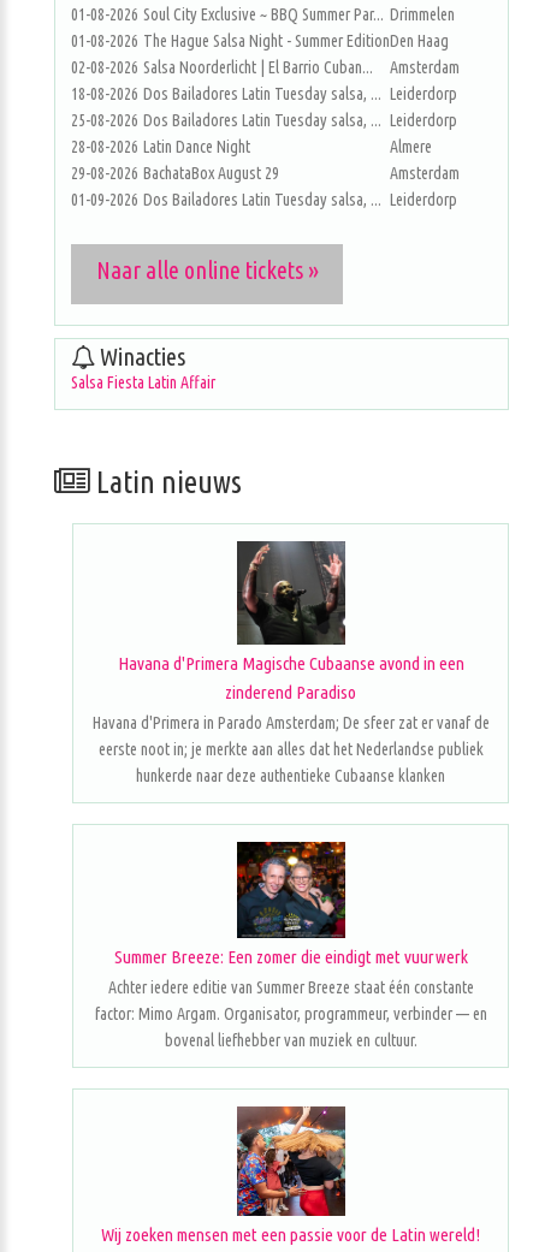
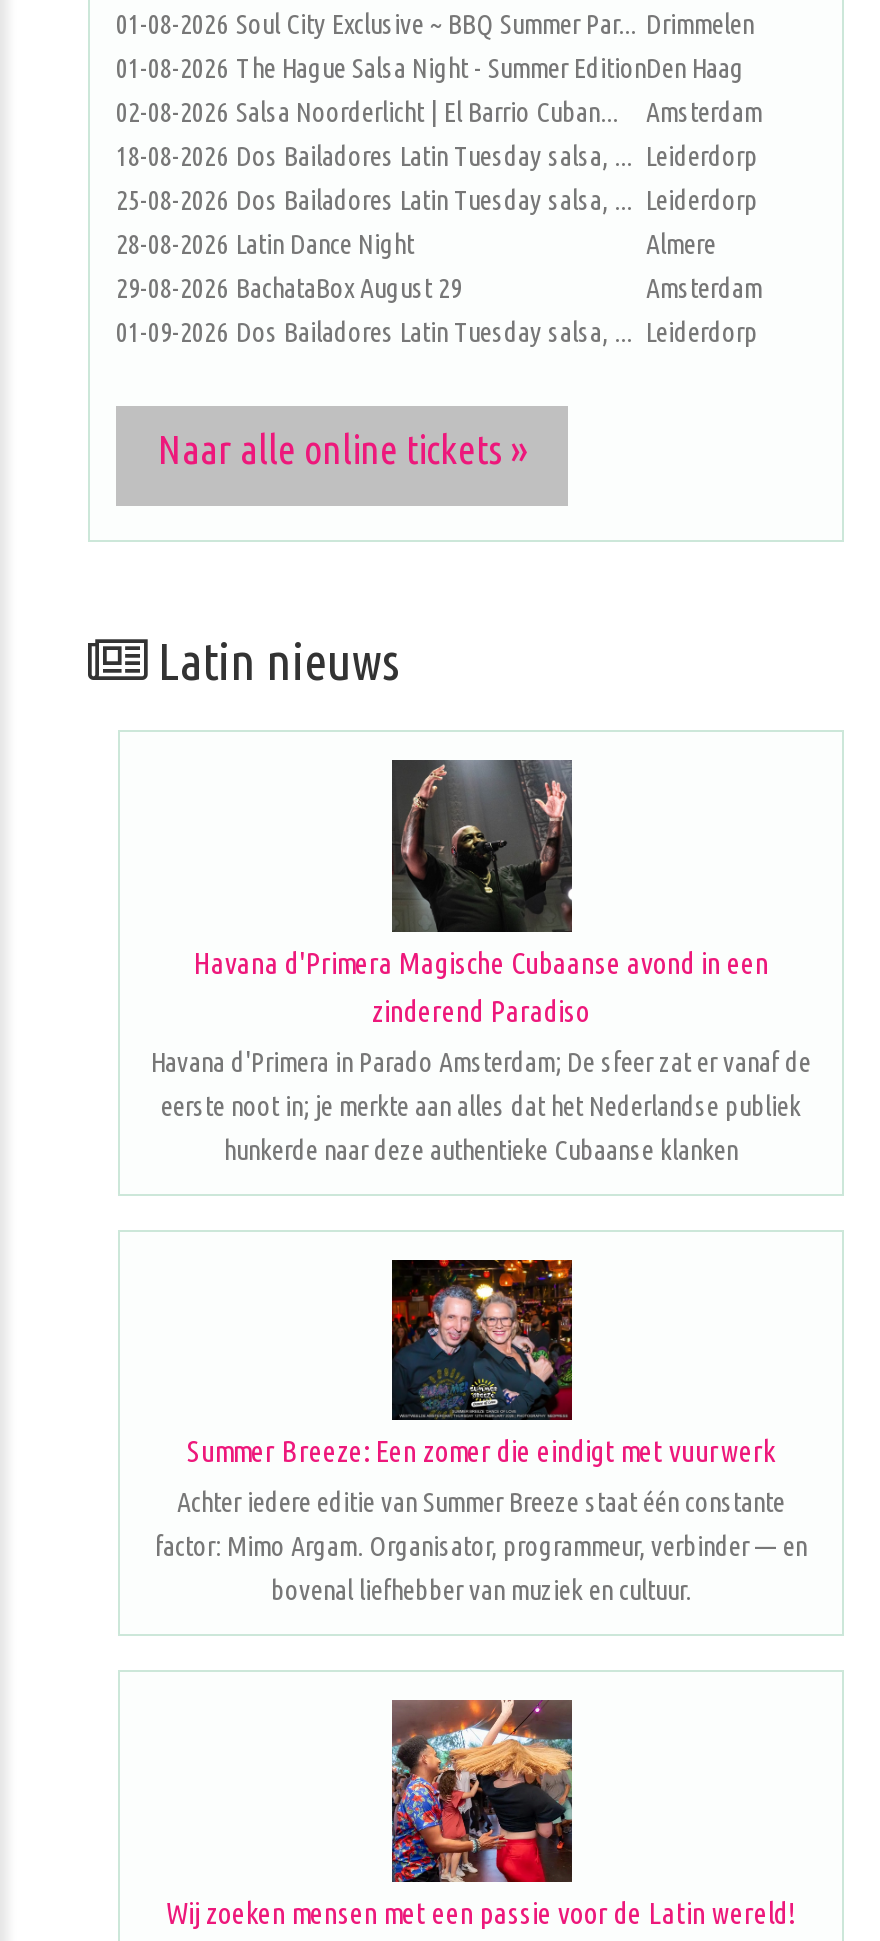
- Winacties
- Salsa Fiesta Latin Affair
